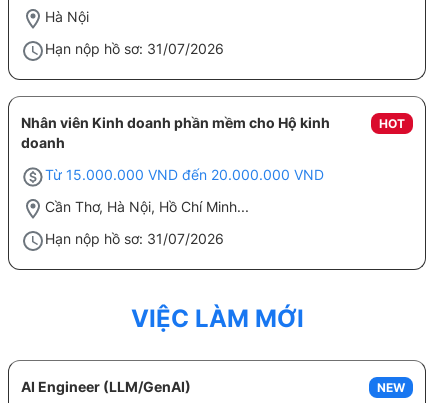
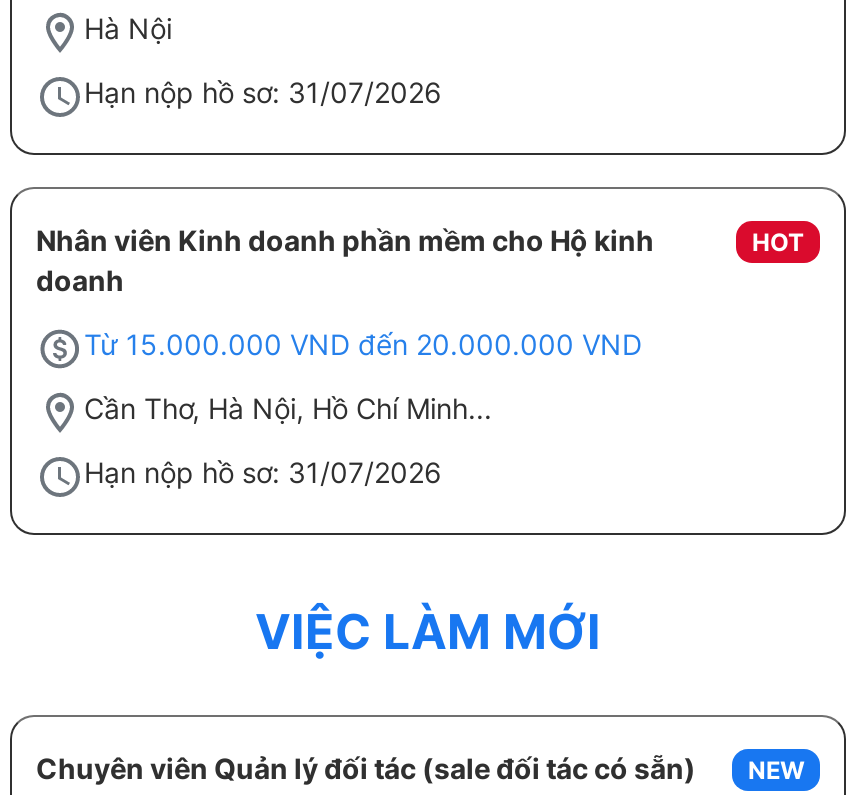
- AI Engineer (LLM/GenAI)
+ Chuyên viên Quản lý đối tác (sale đối tác có sẵn)
